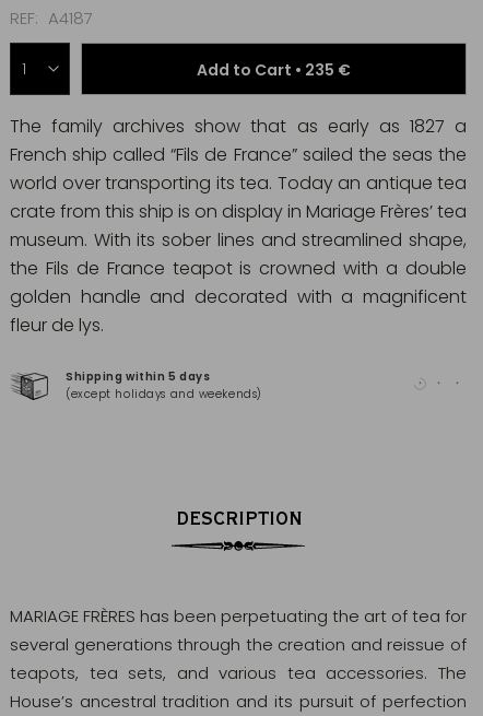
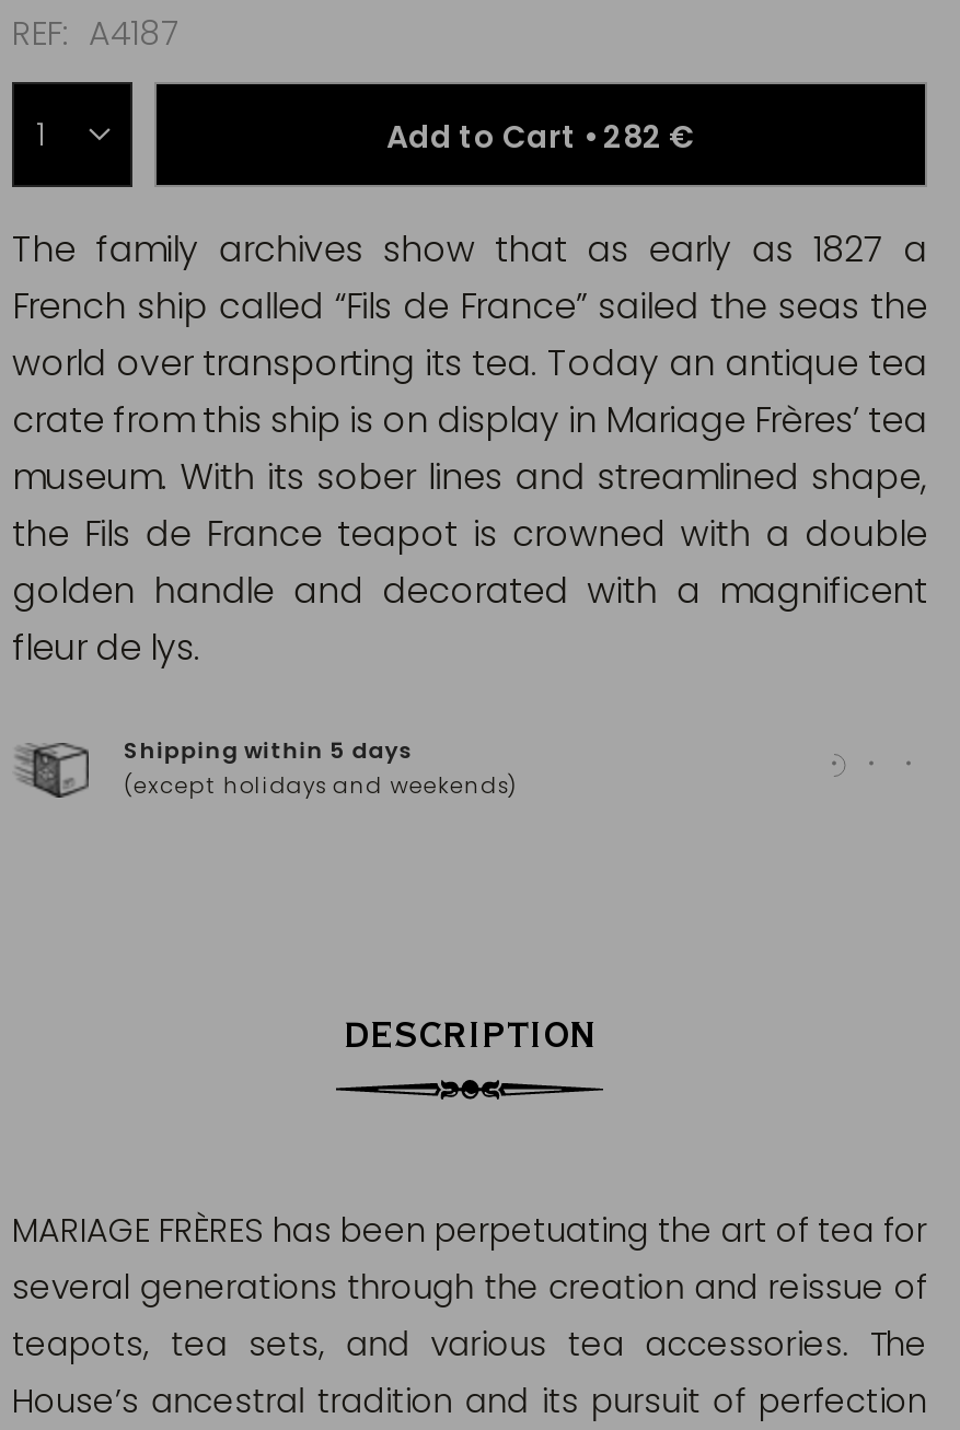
- Add to Cart • 235 €
+ Add to Cart • 282 €
